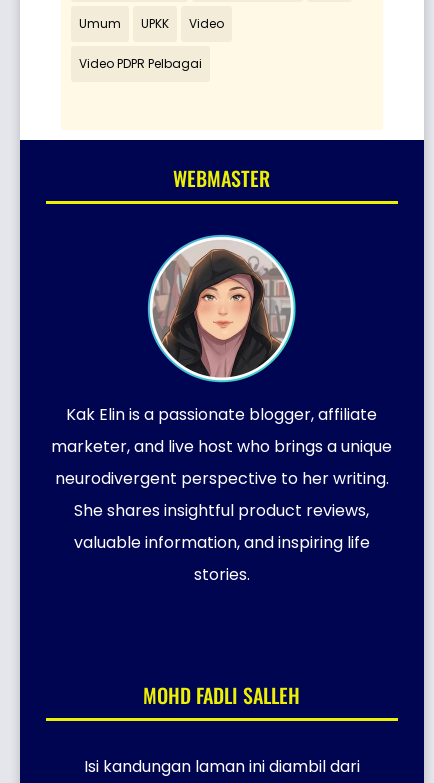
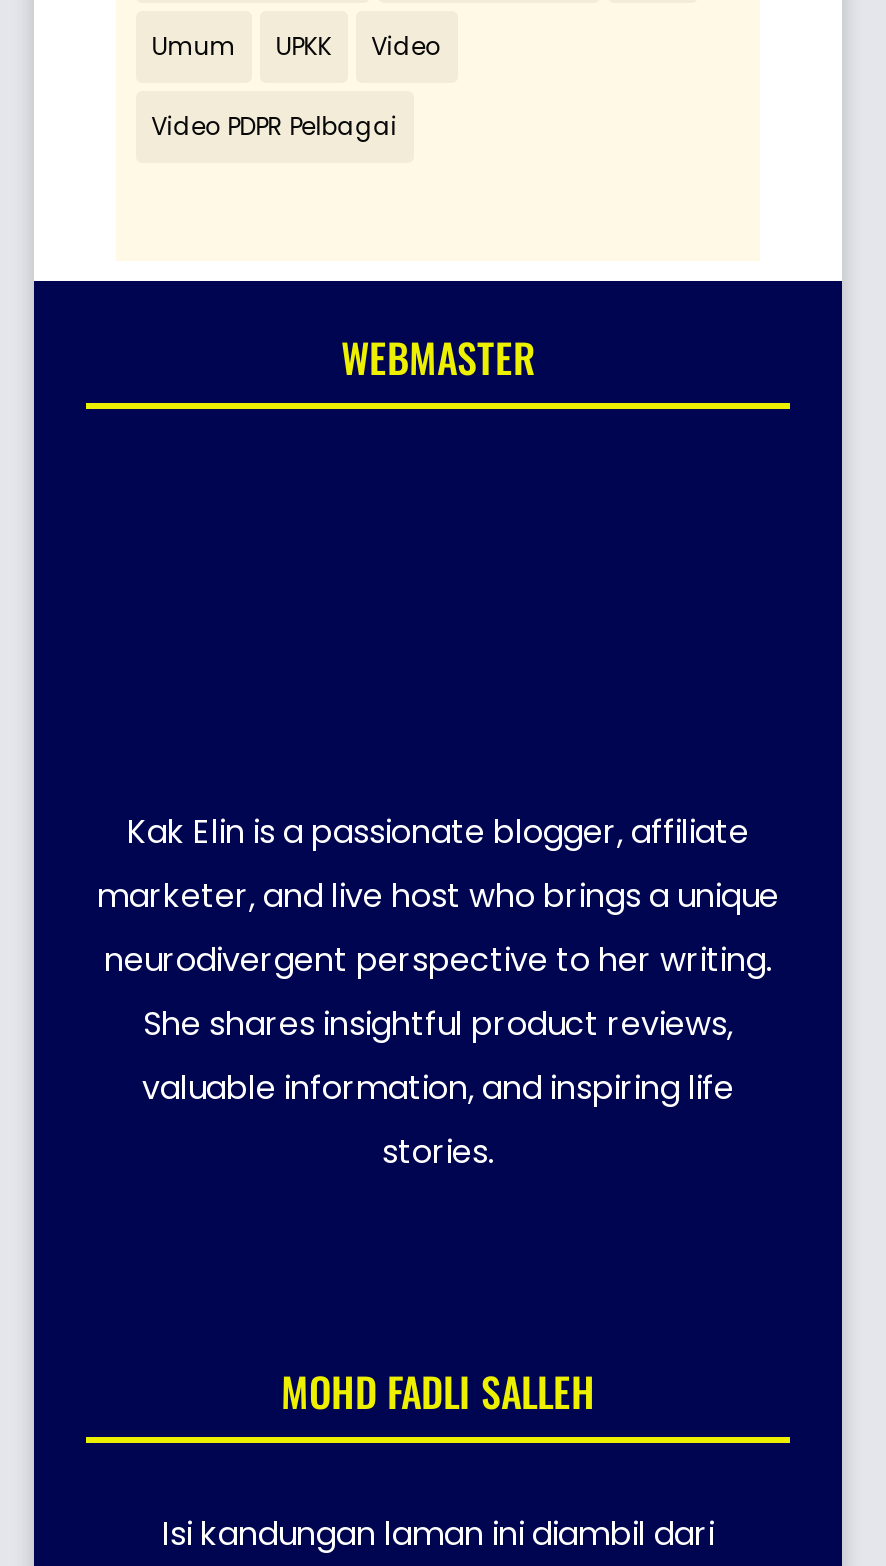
- [image]
